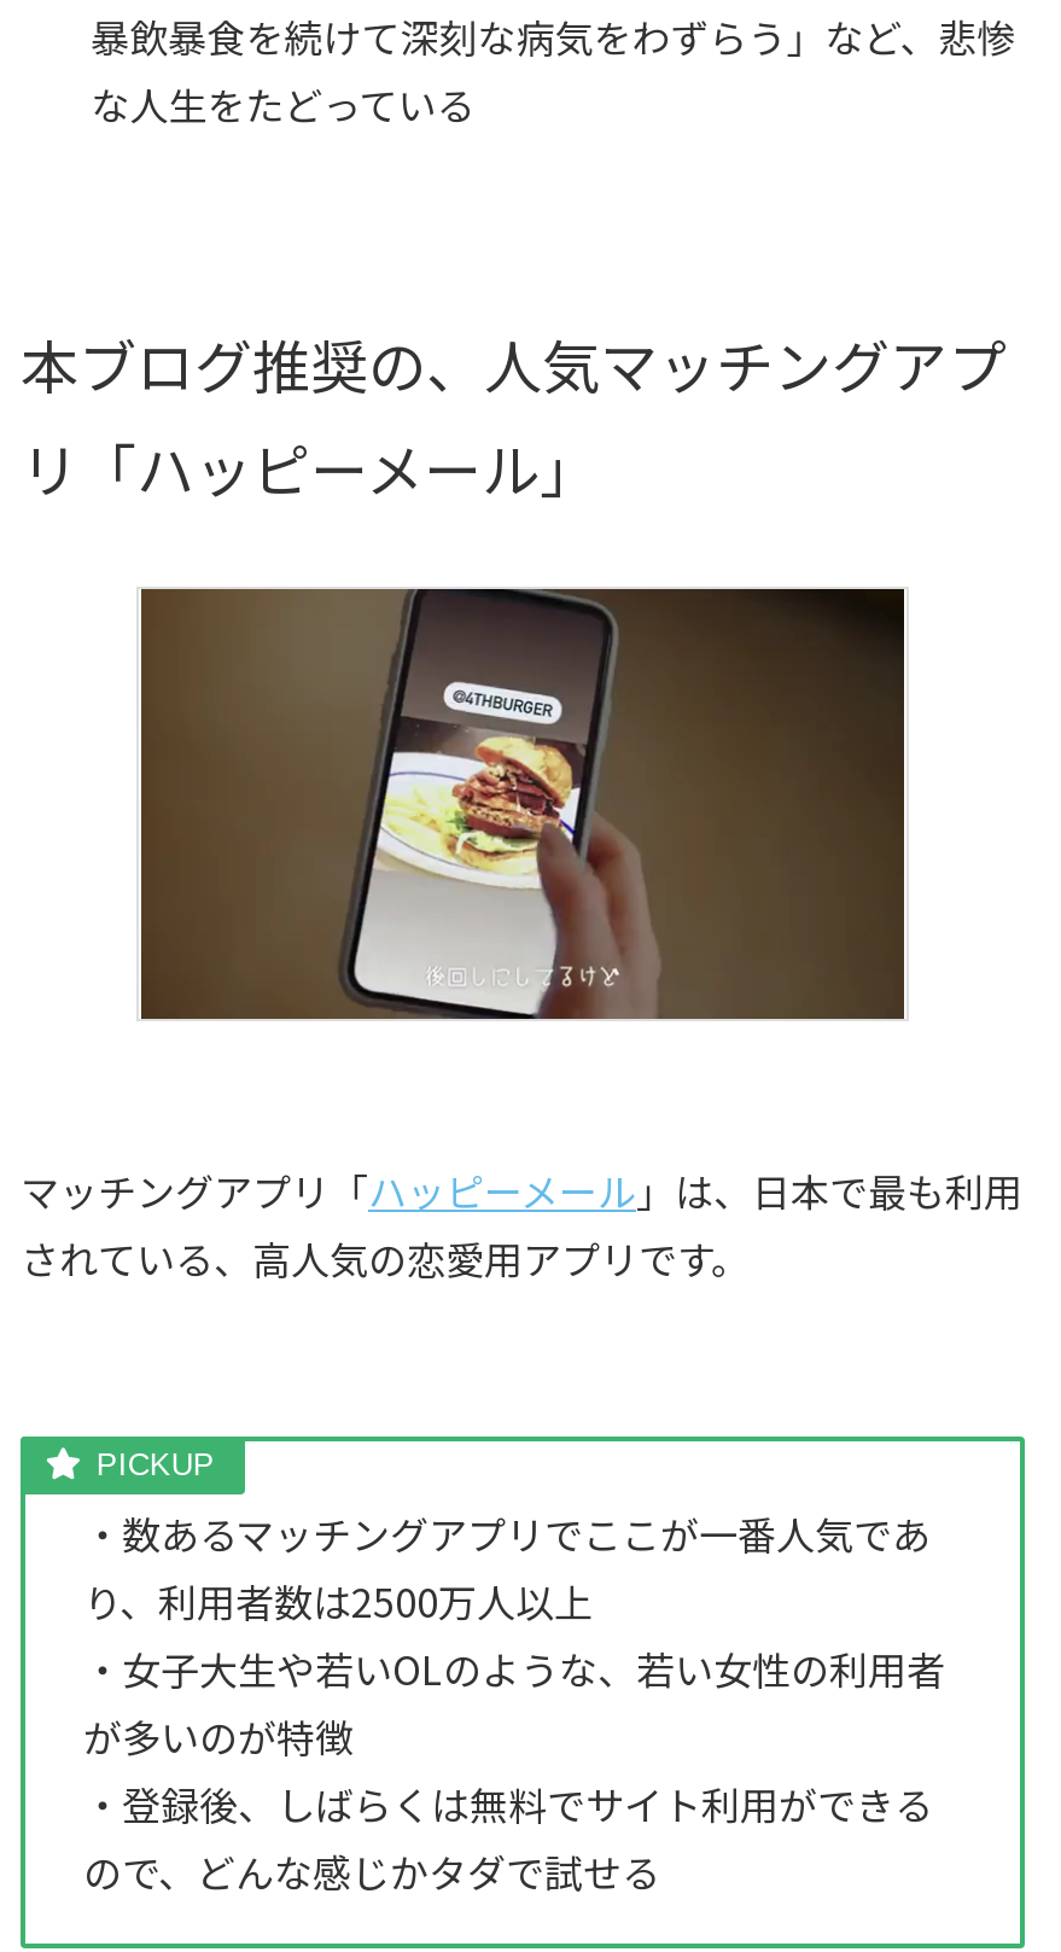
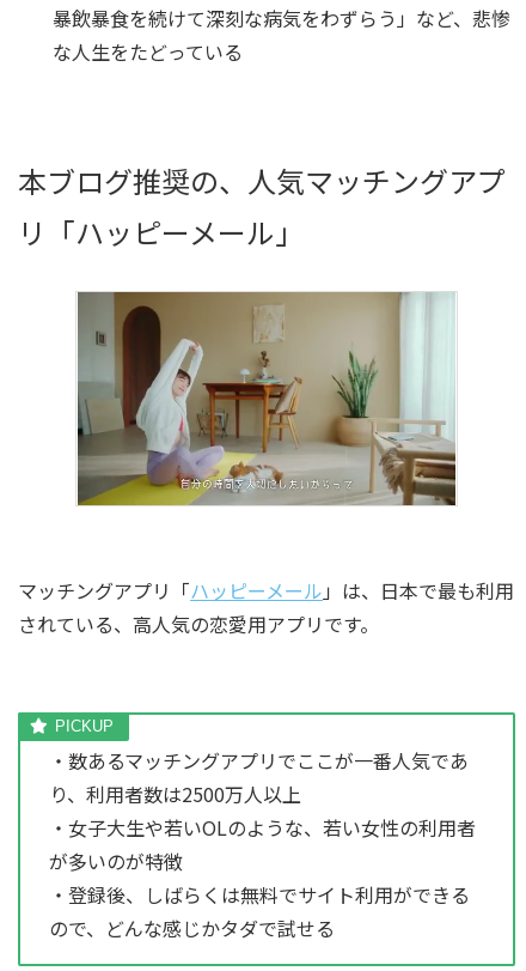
- [image]
+ [image]
